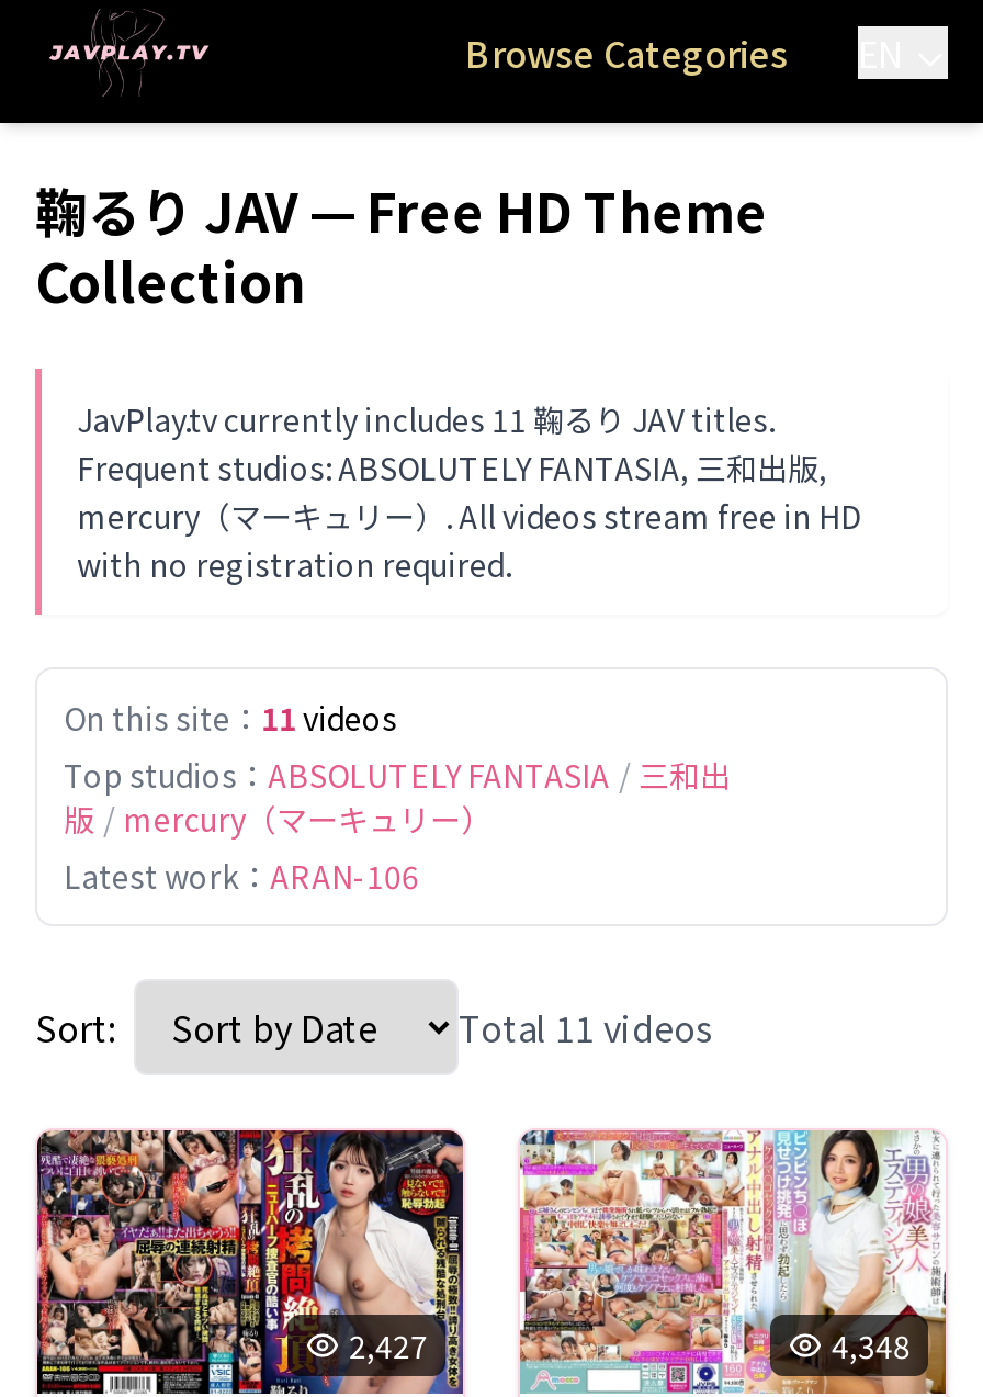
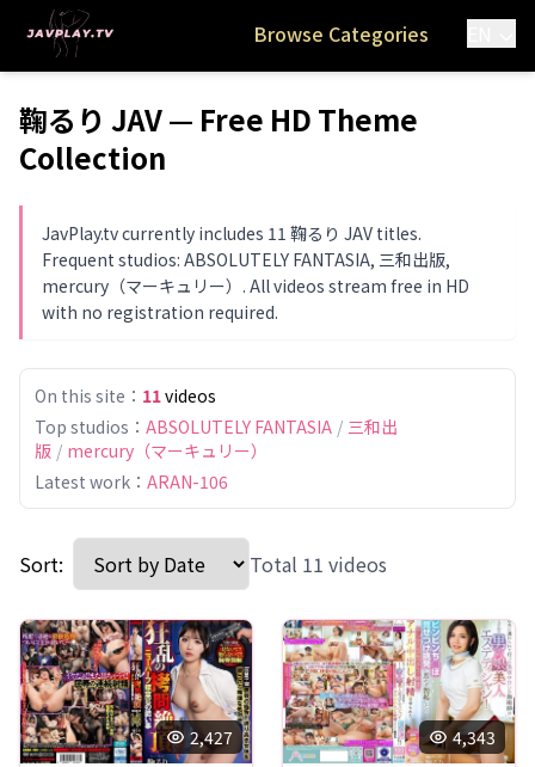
- 4,348
+ 4,343
